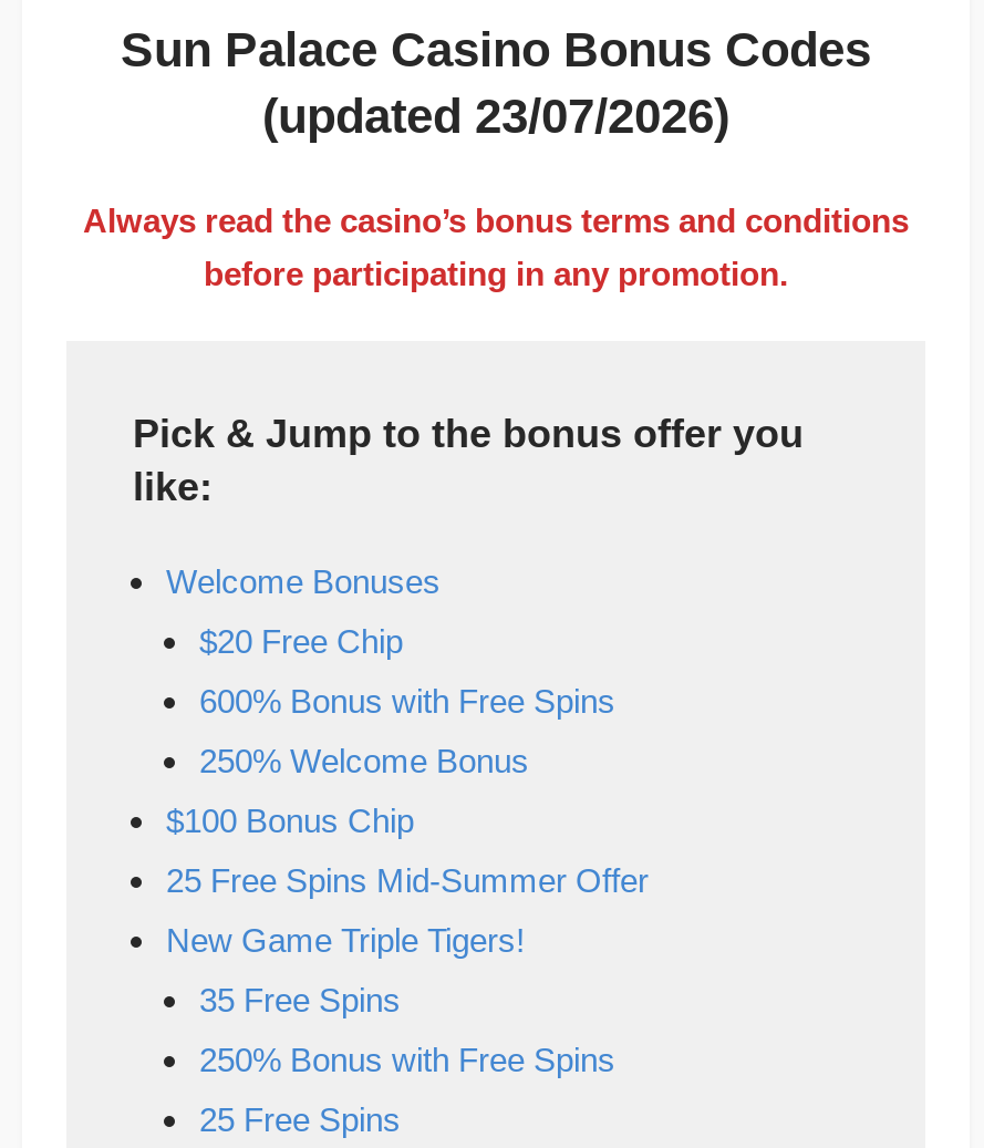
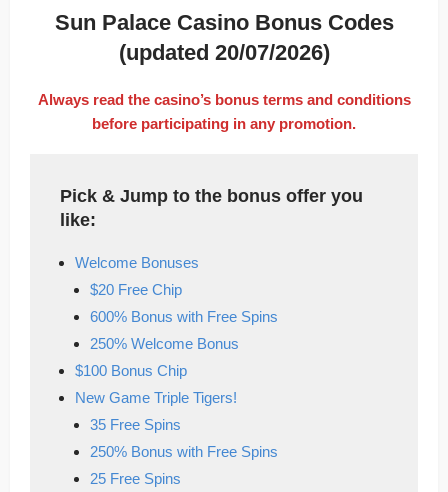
- (updated 23/07/2026)
+ (updated 20/07/2026)

- 25 Free Spins Mid-Summer Offer
